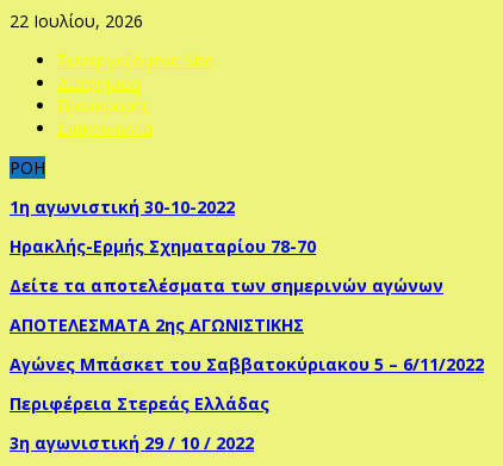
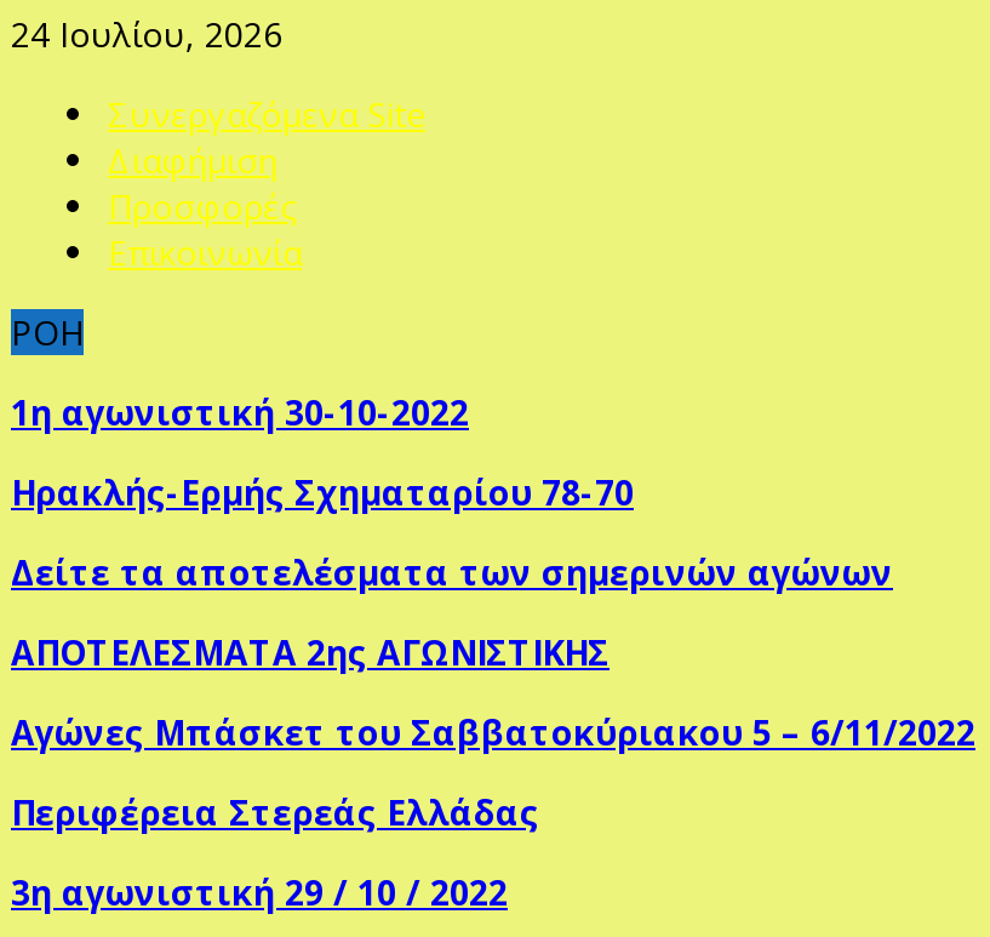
- 22 Ιουλίου, 2026
+ 24 Ιουλίου, 2026
